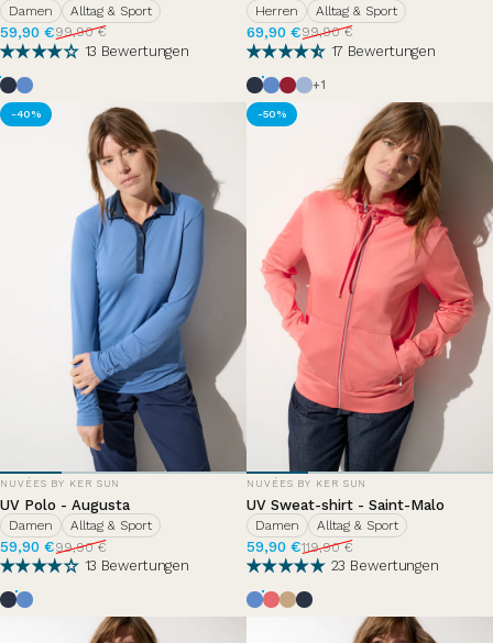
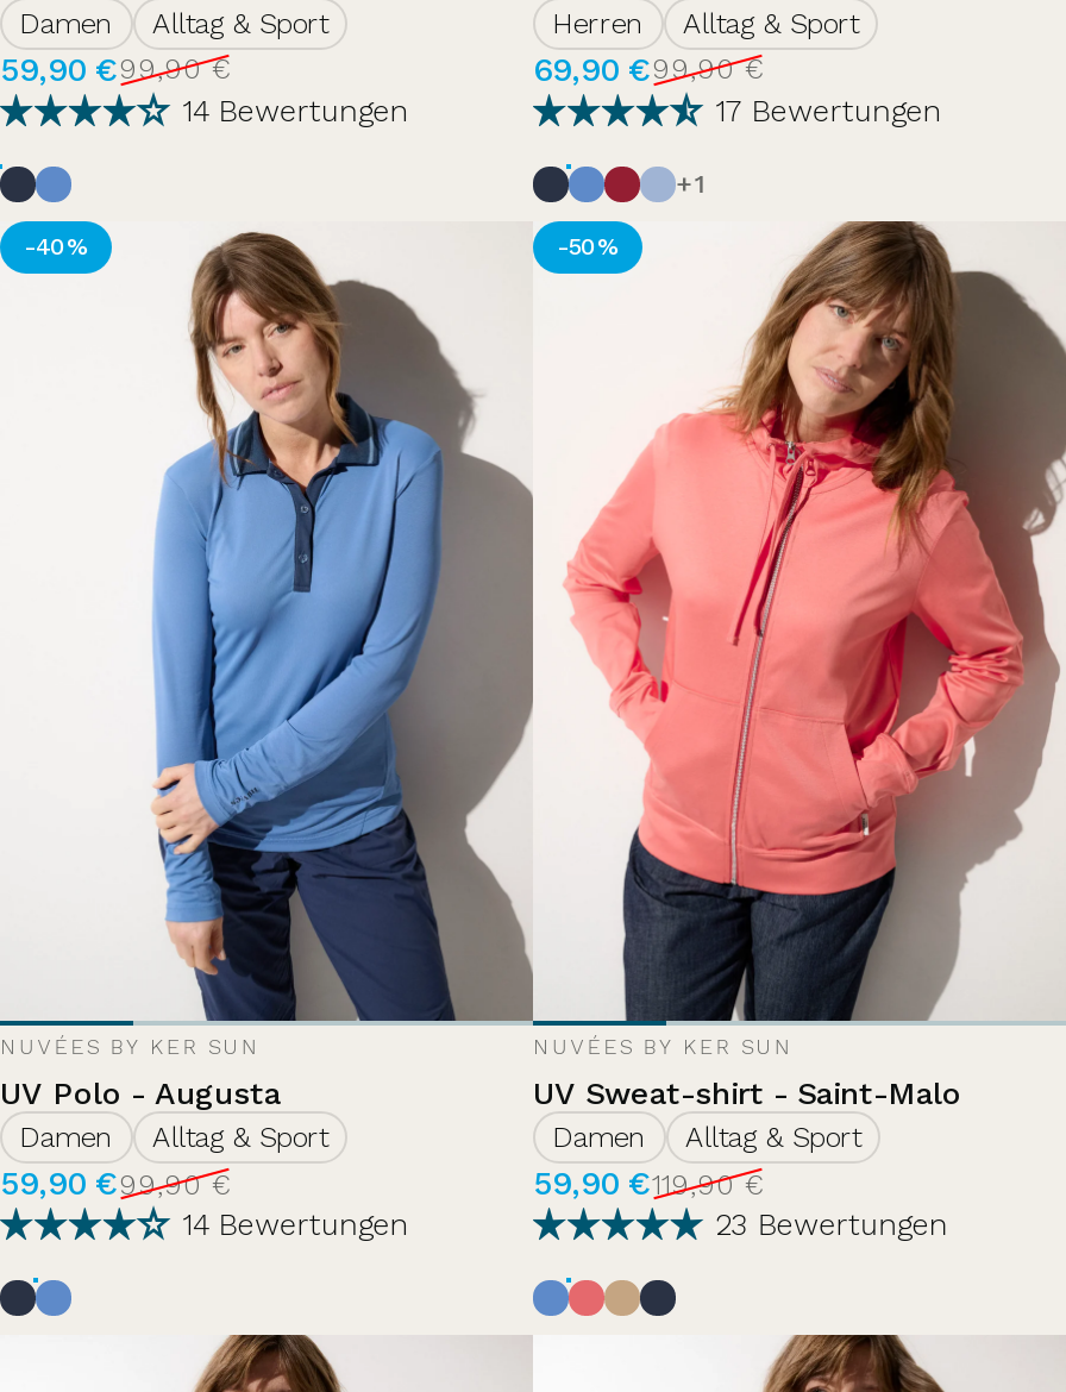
- 13 Bewertungen
+ 14 Bewertungen

- 13 Bewertungen
+ 14 Bewertungen
